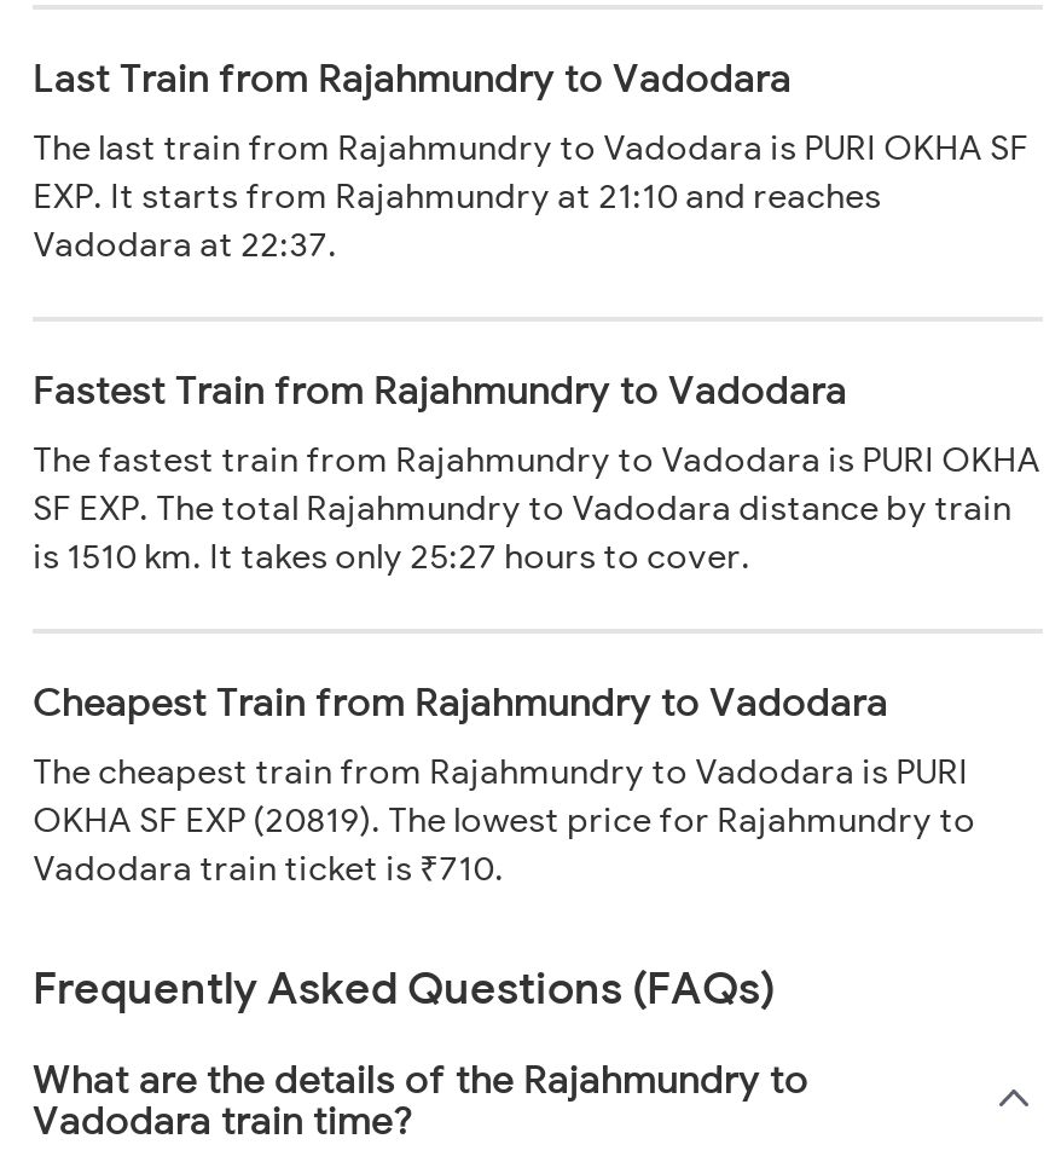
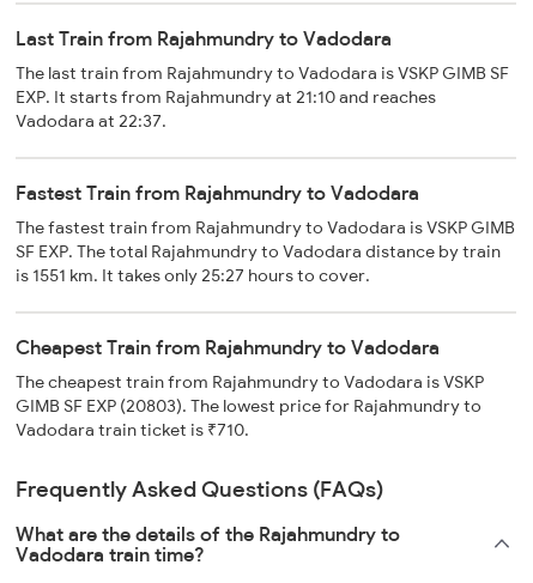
- The last train from Rajahmundry to Vadodara is PURI OKHA SF
+ The last train from Rajahmundry to Vadodara is VSKP GIMB SF

- The fastest train from Rajahmundry to Vadodara is PURI OKHA
+ The fastest train from Rajahmundry to Vadodara is VSKP GIMB

- is 1510 km. It takes only 25:27 hours to cover.
+ is 1551 km. It takes only 25:27 hours to cover.

- The cheapest train from Rajahmundry to Vadodara is PURI
+ The cheapest train from Rajahmundry to Vadodara is VSKP

- OKHA SF EXP (20819). The lowest price for Rajahmundry to
+ GIMB SF EXP (20803). The lowest price for Rajahmundry to
